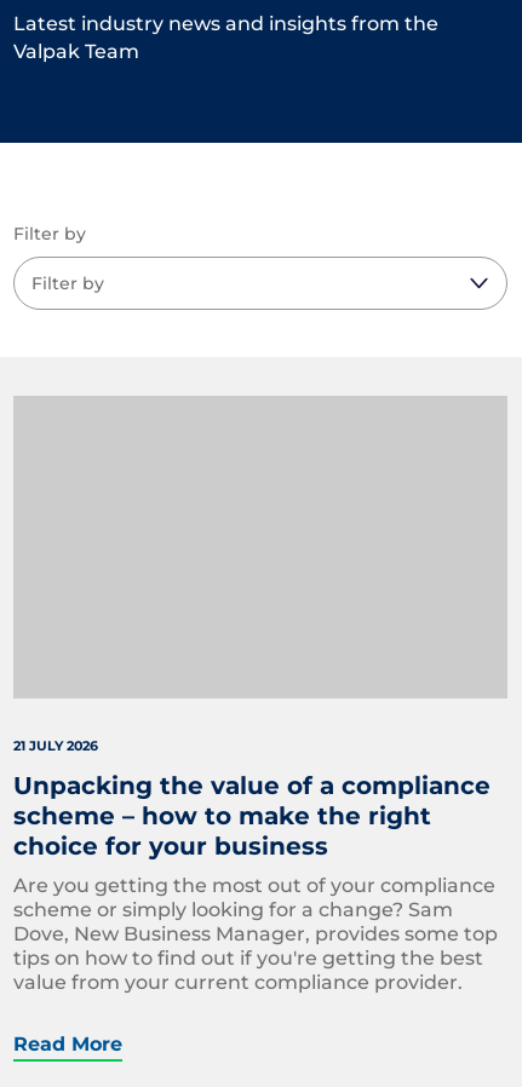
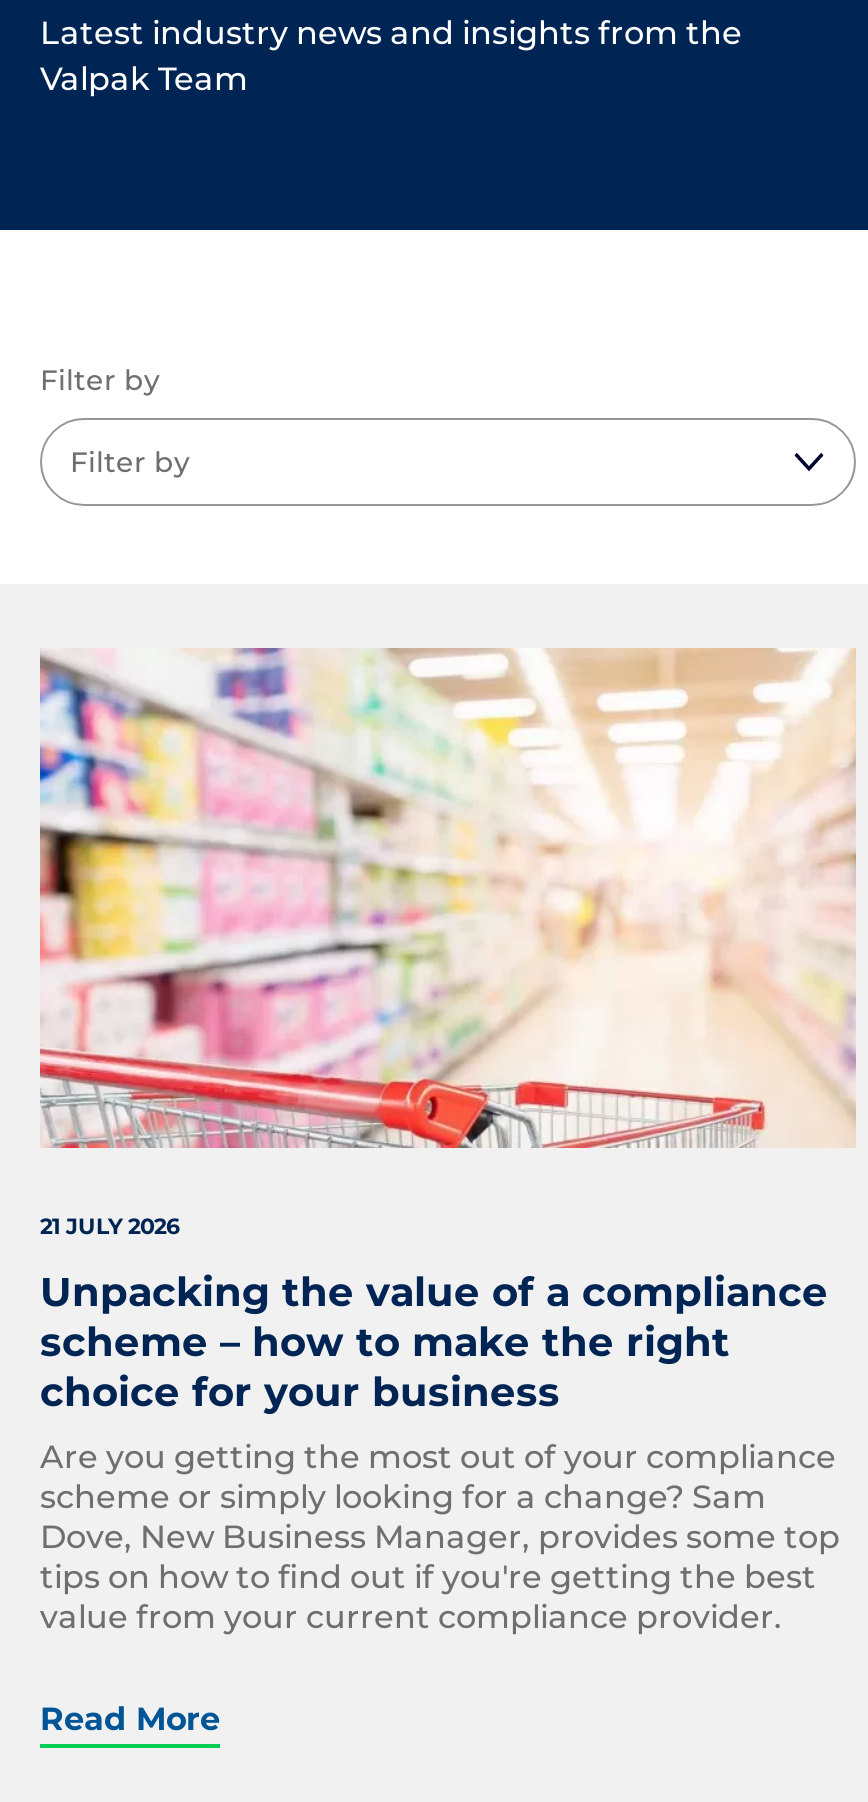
+ [image]
